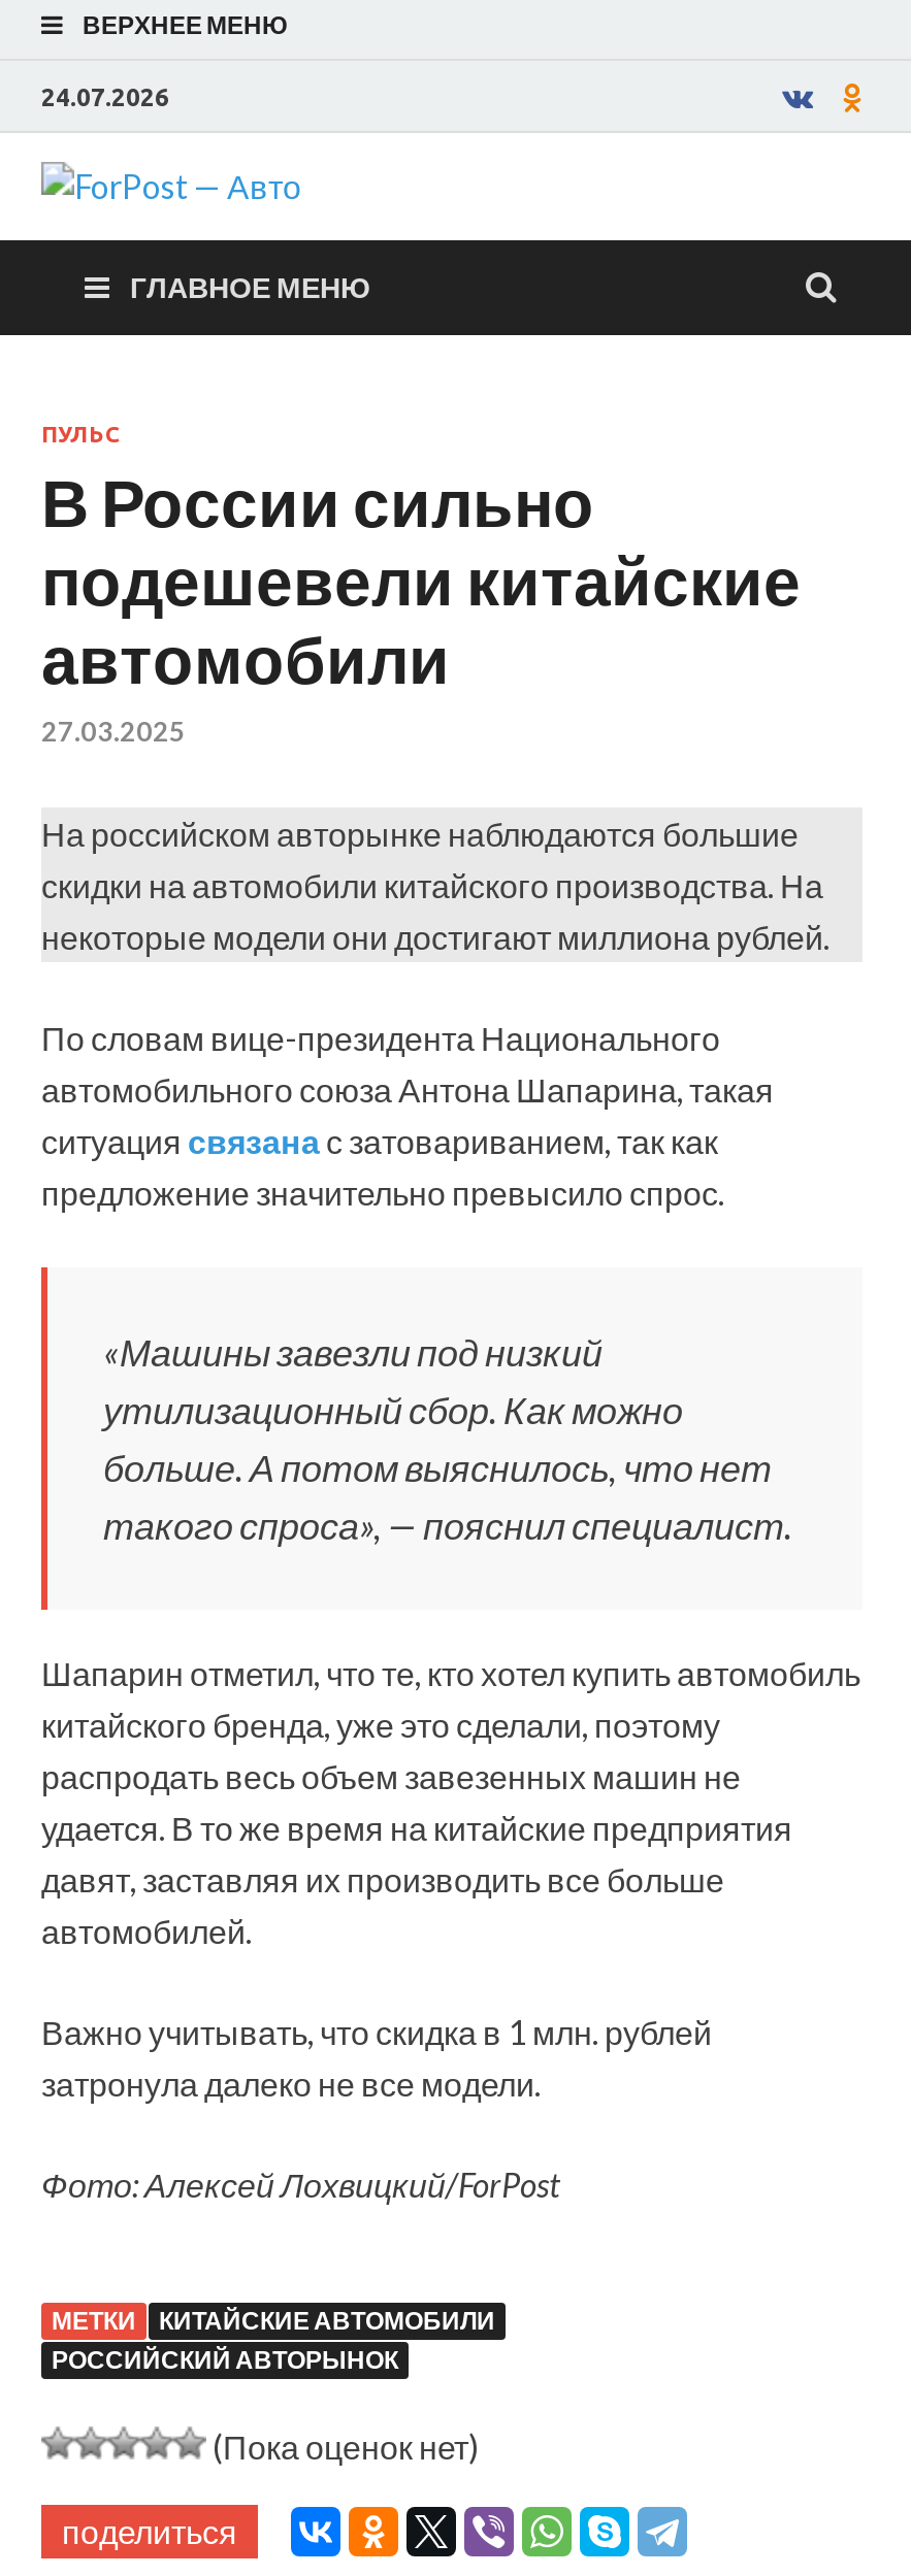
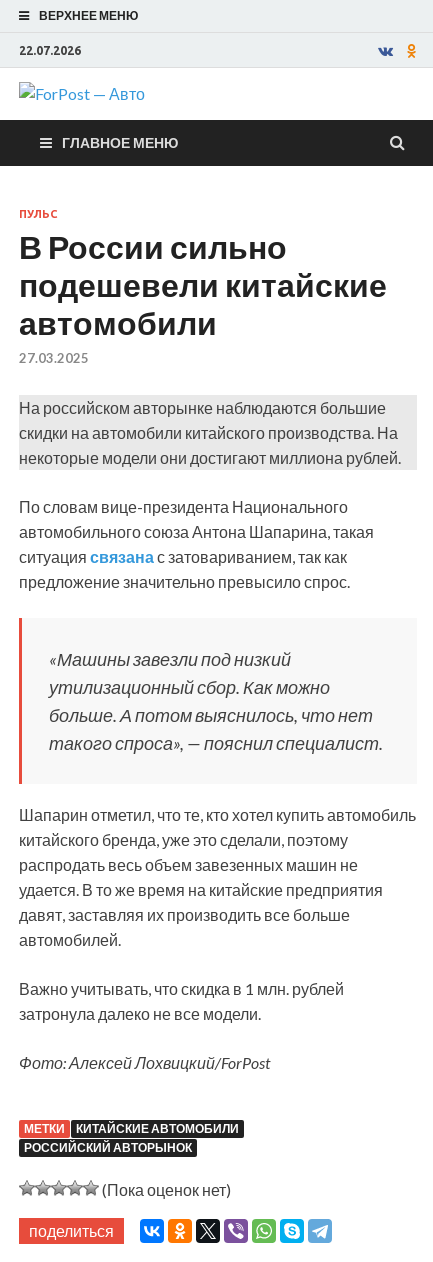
- 24.07.2026
+ 22.07.2026
